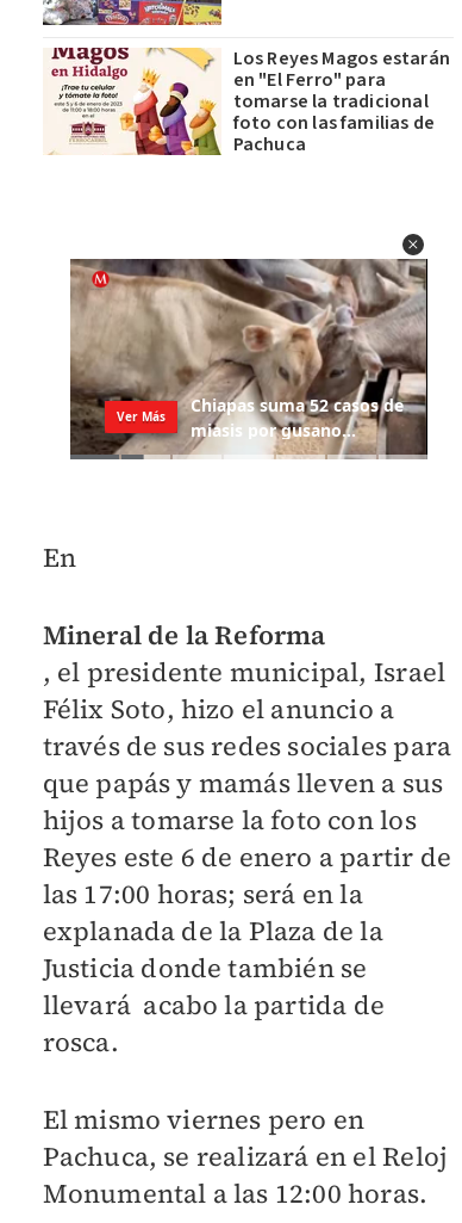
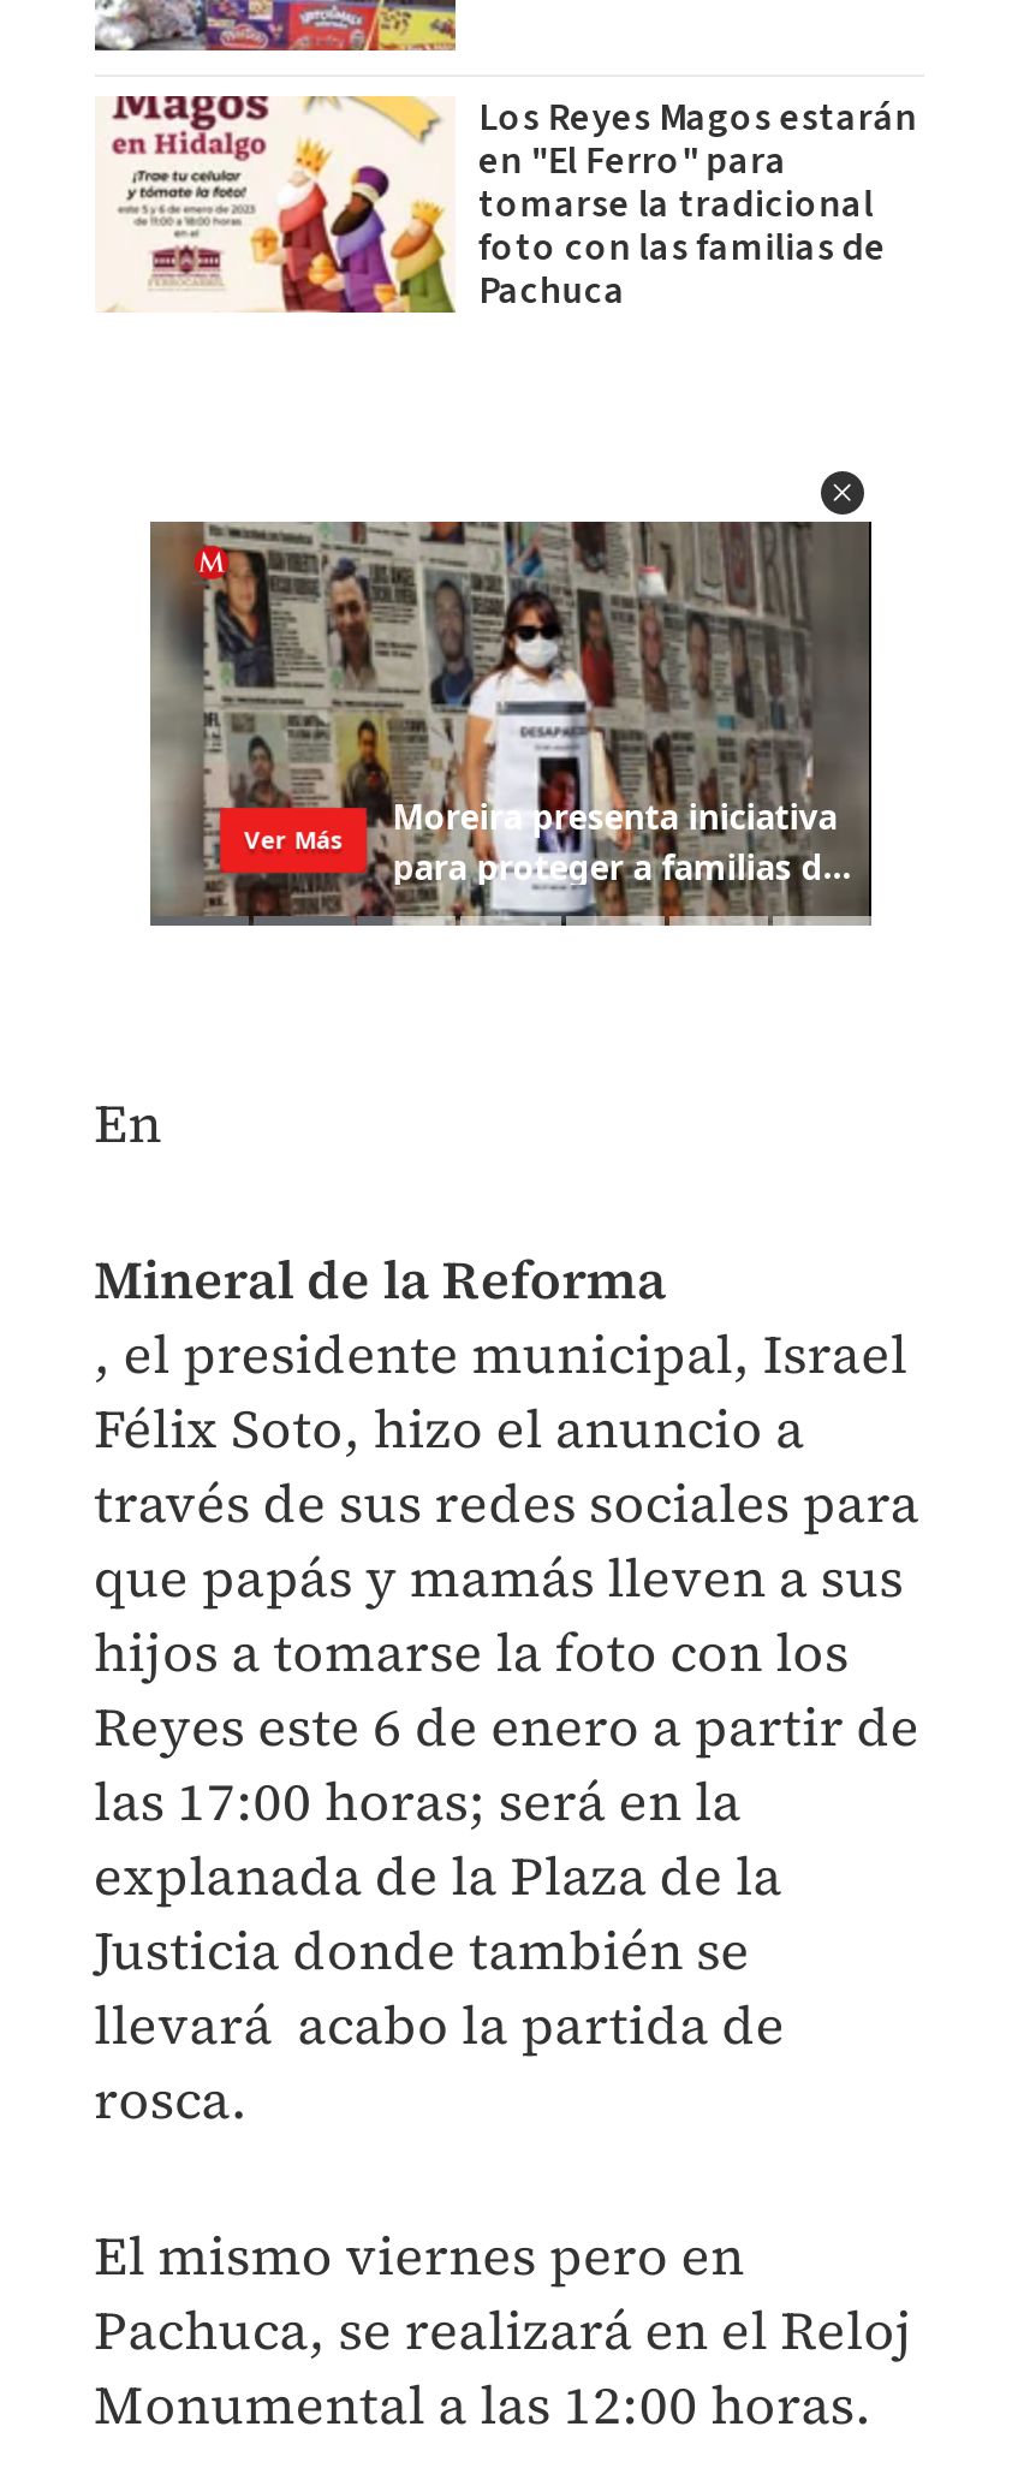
- [image]
+ [image]
